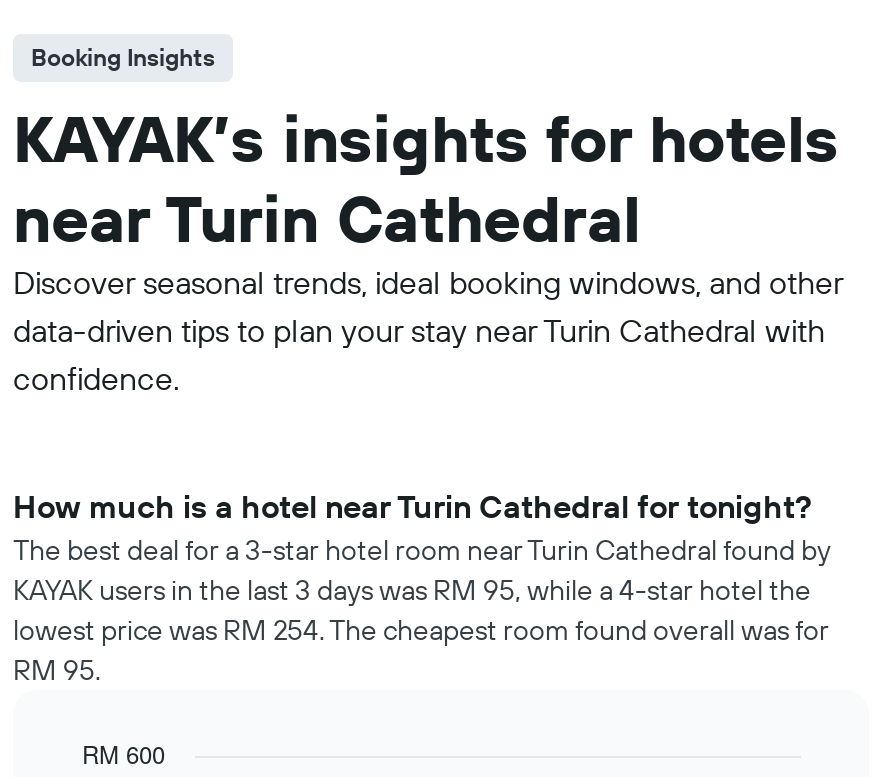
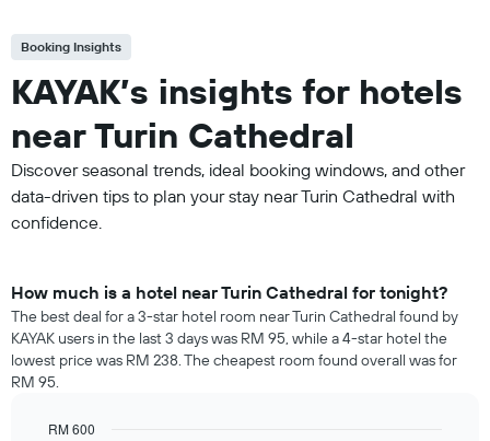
- lowest price was RM 254. The cheapest room found overall was for
+ lowest price was RM 238. The cheapest room found overall was for
